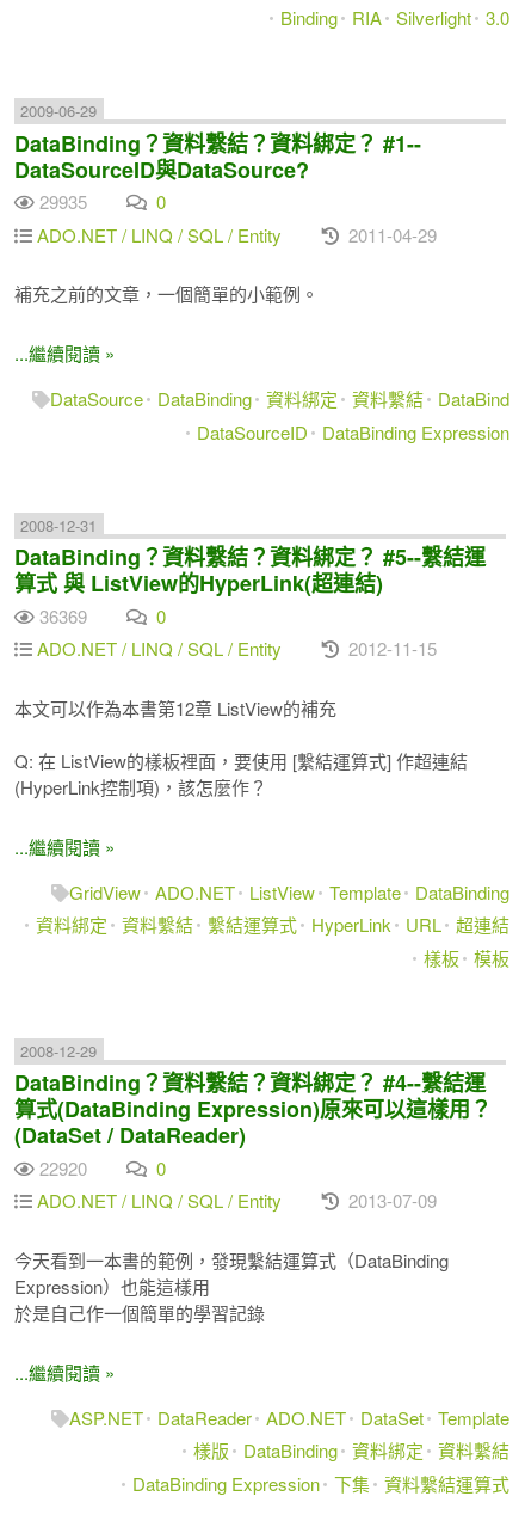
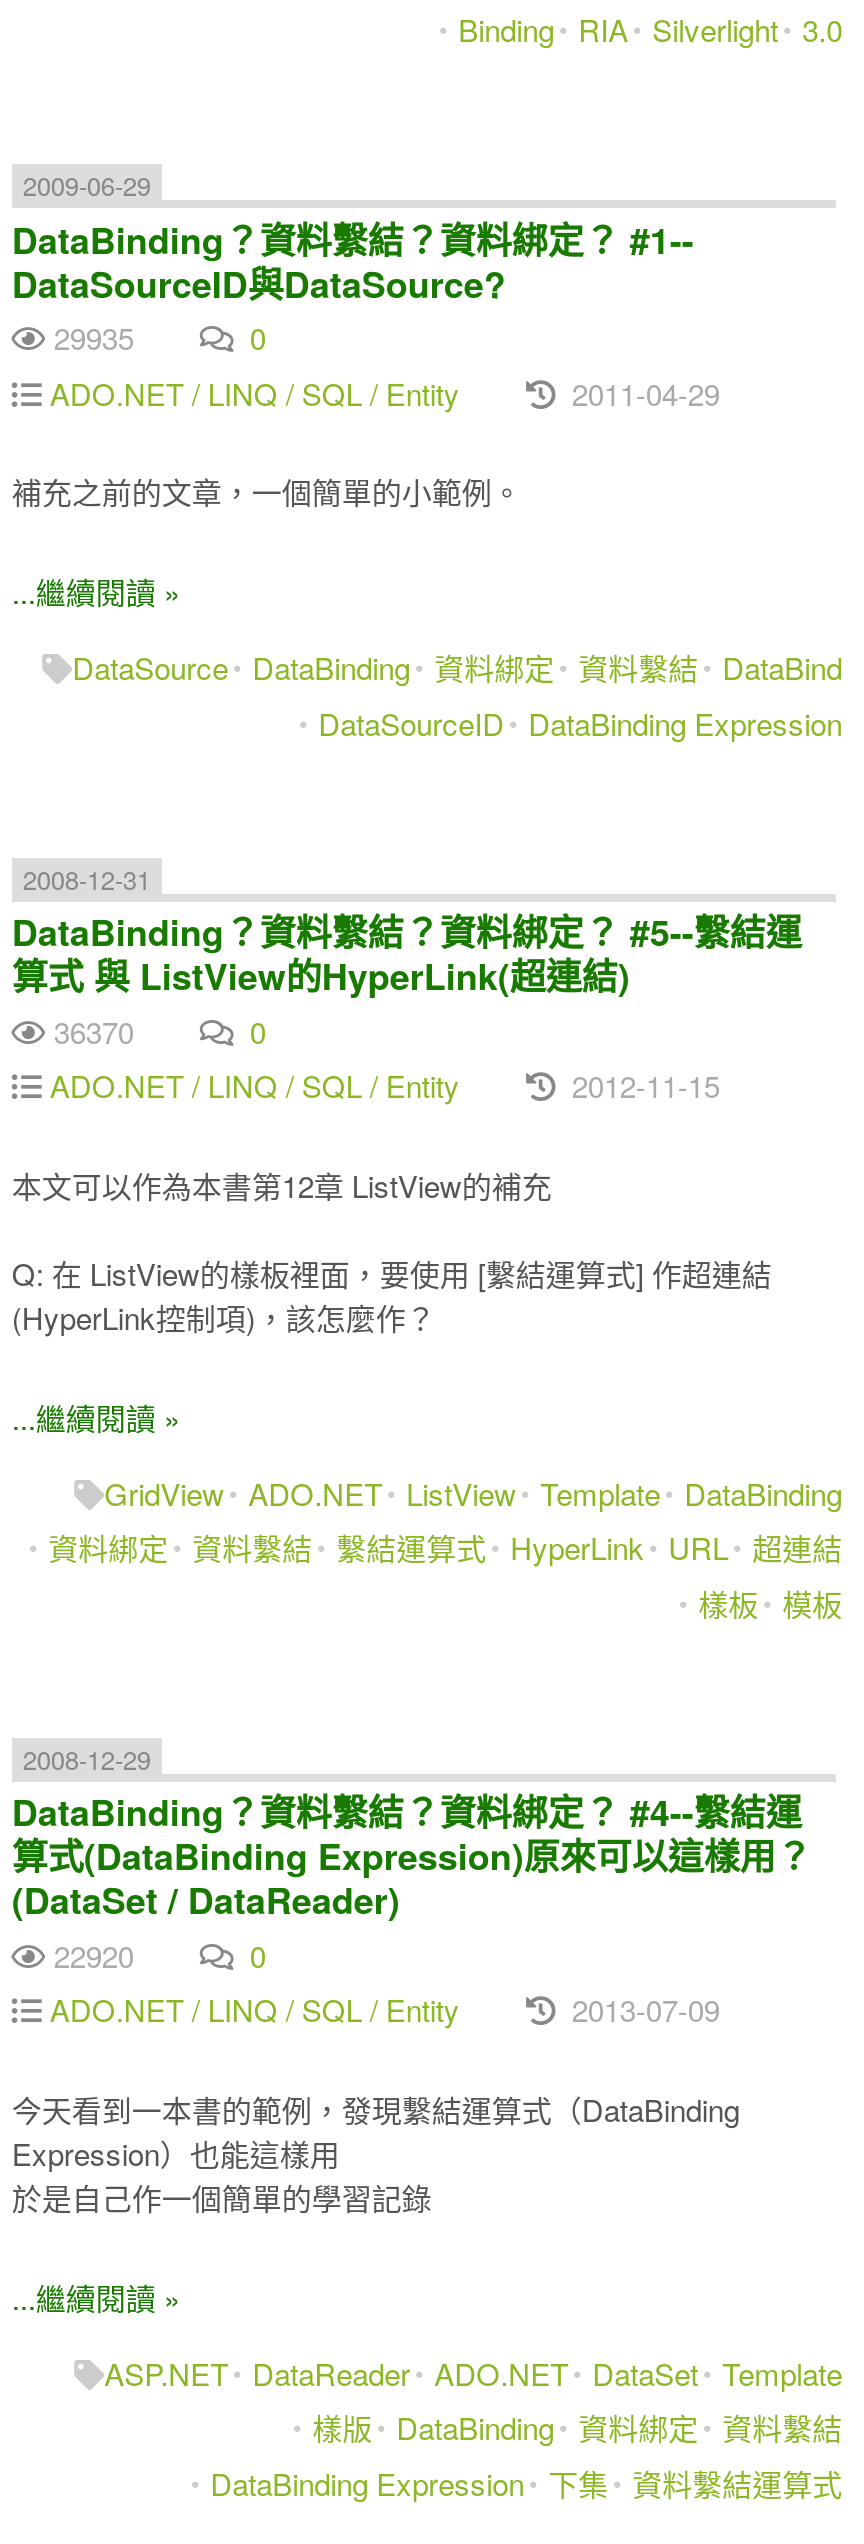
- 36369
+ 36370
